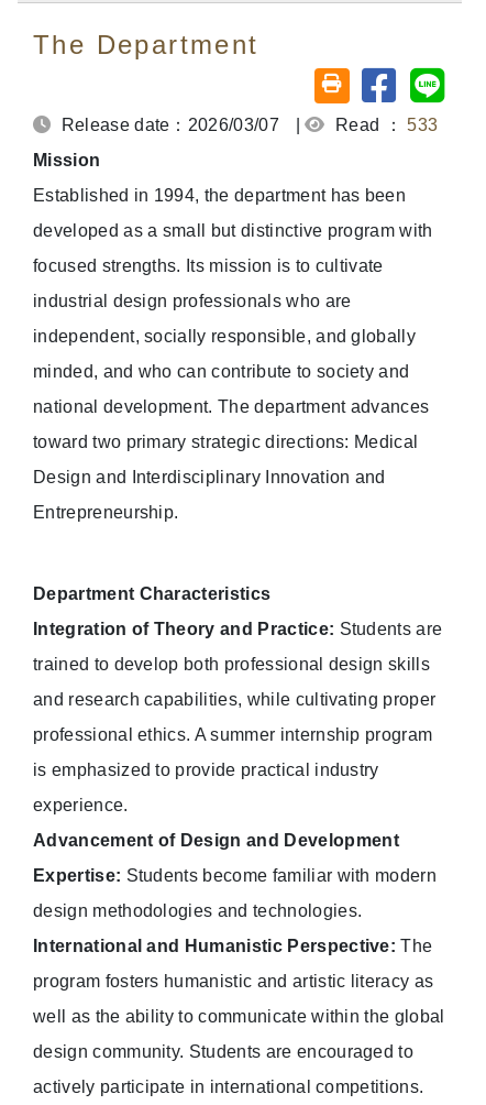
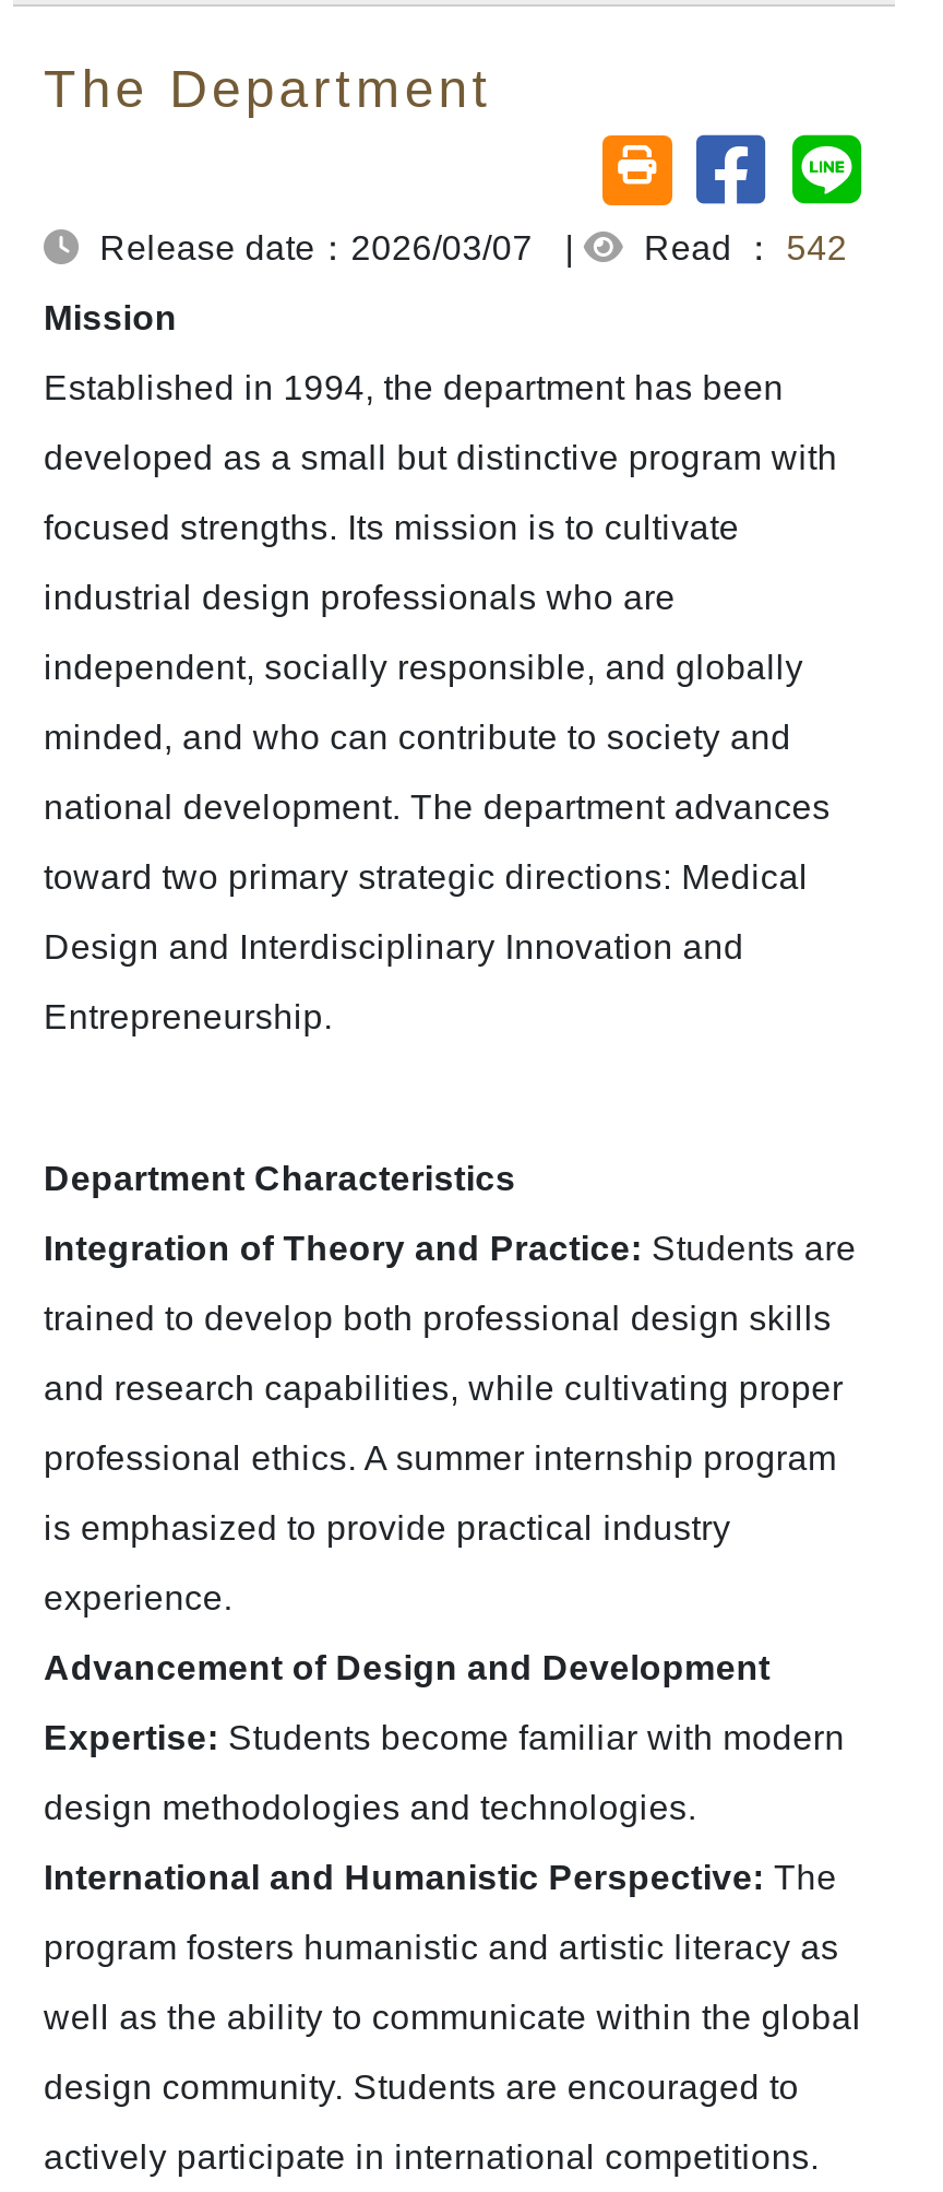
- Read ：533
+ Read ：542
